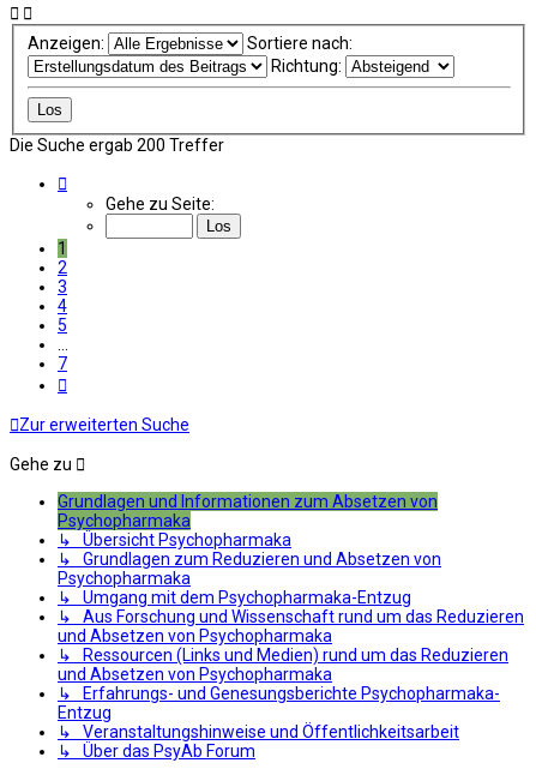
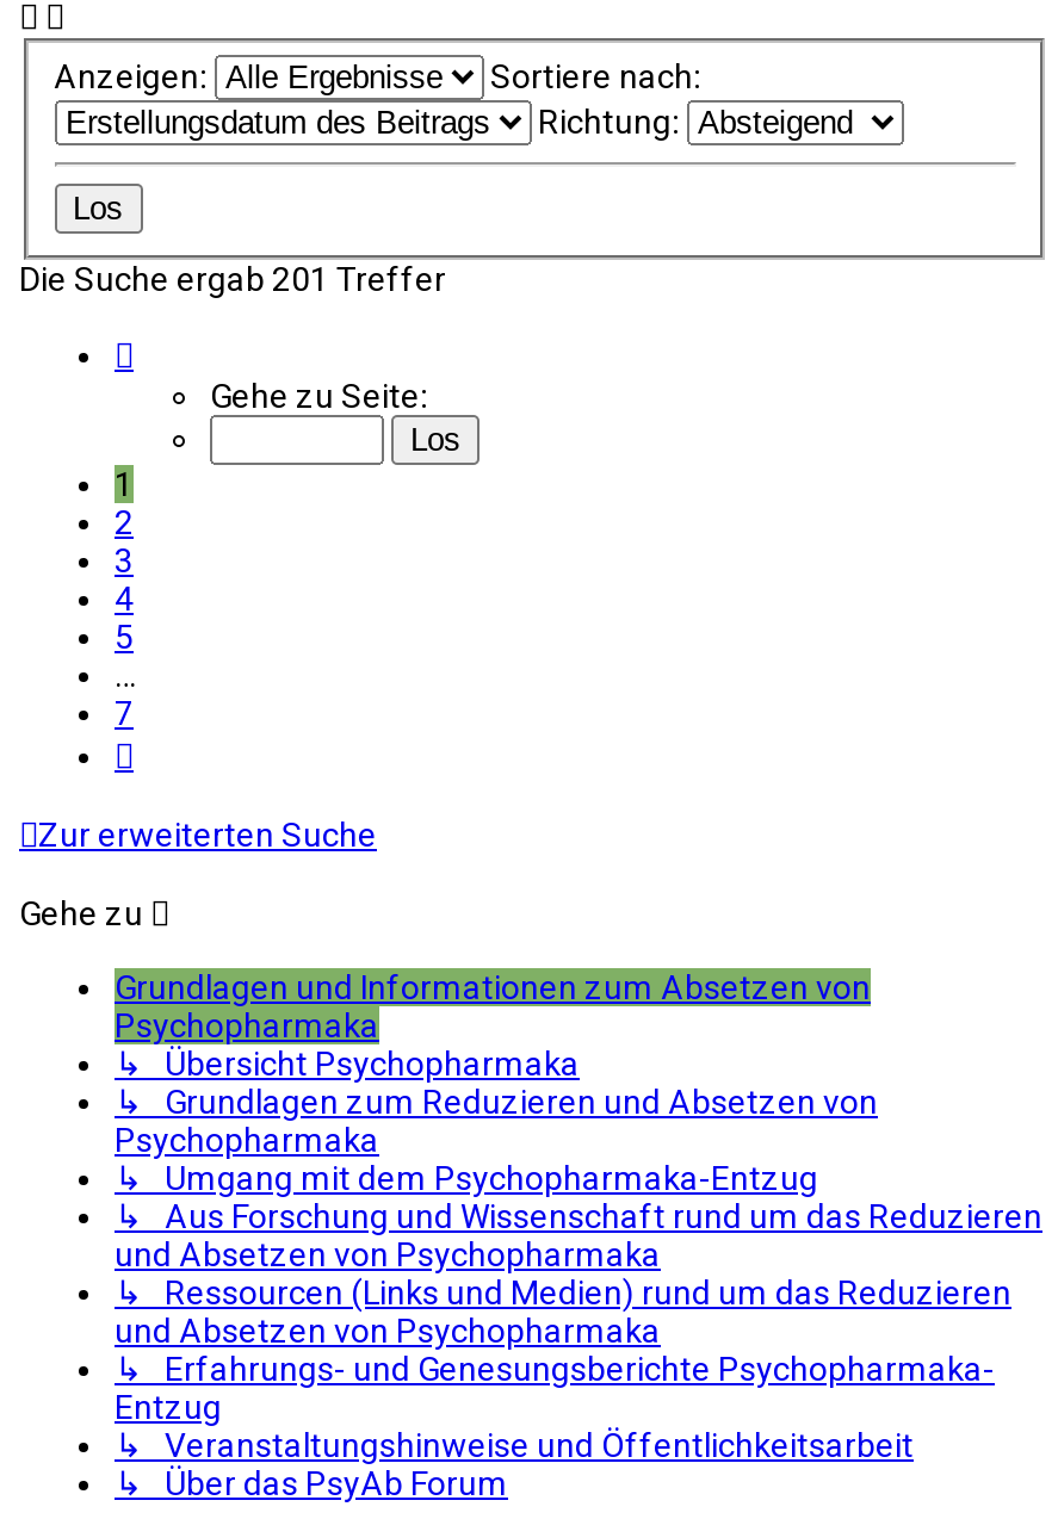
- Die Suche ergab 200 Treffer
+ Die Suche ergab 201 Treffer
